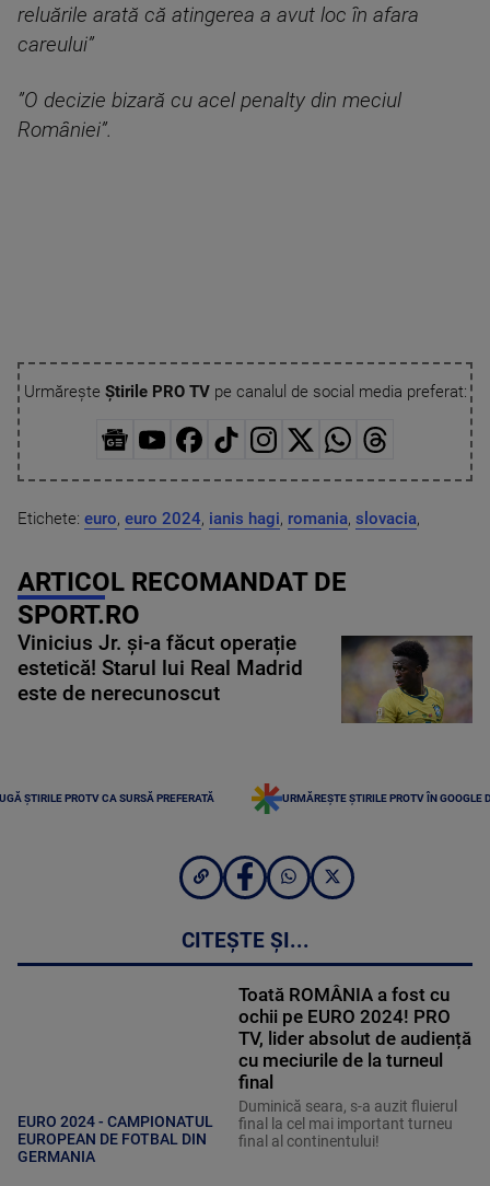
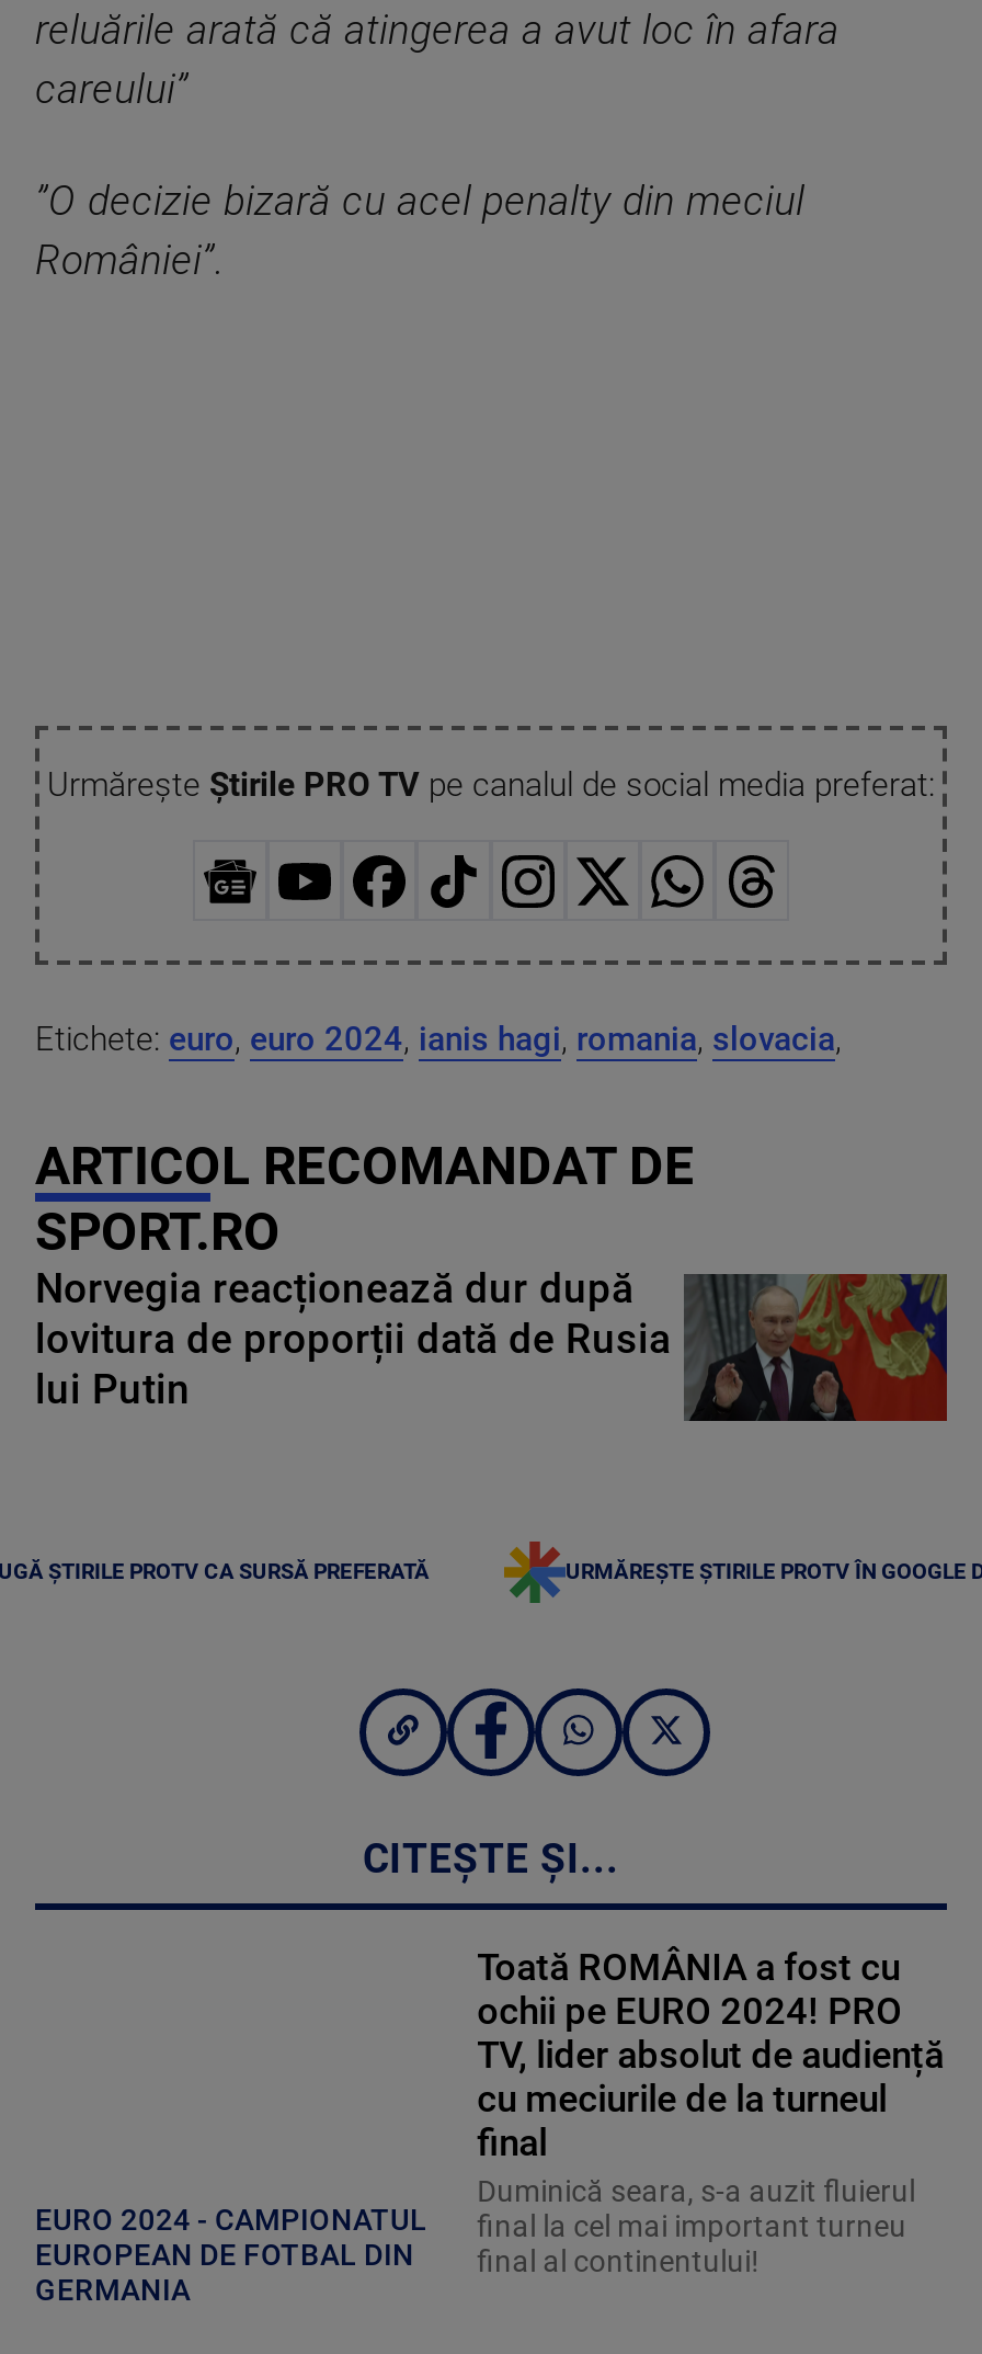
- [image]
- Vinicius Jr. și-a făcut operație
- estetică! Starul lui Real Madrid
- este de nerecunoscut
+ [image]
+ Norvegia reacționează dur după
+ lovitura de proporții dată de Rusia
+ lui Putin
